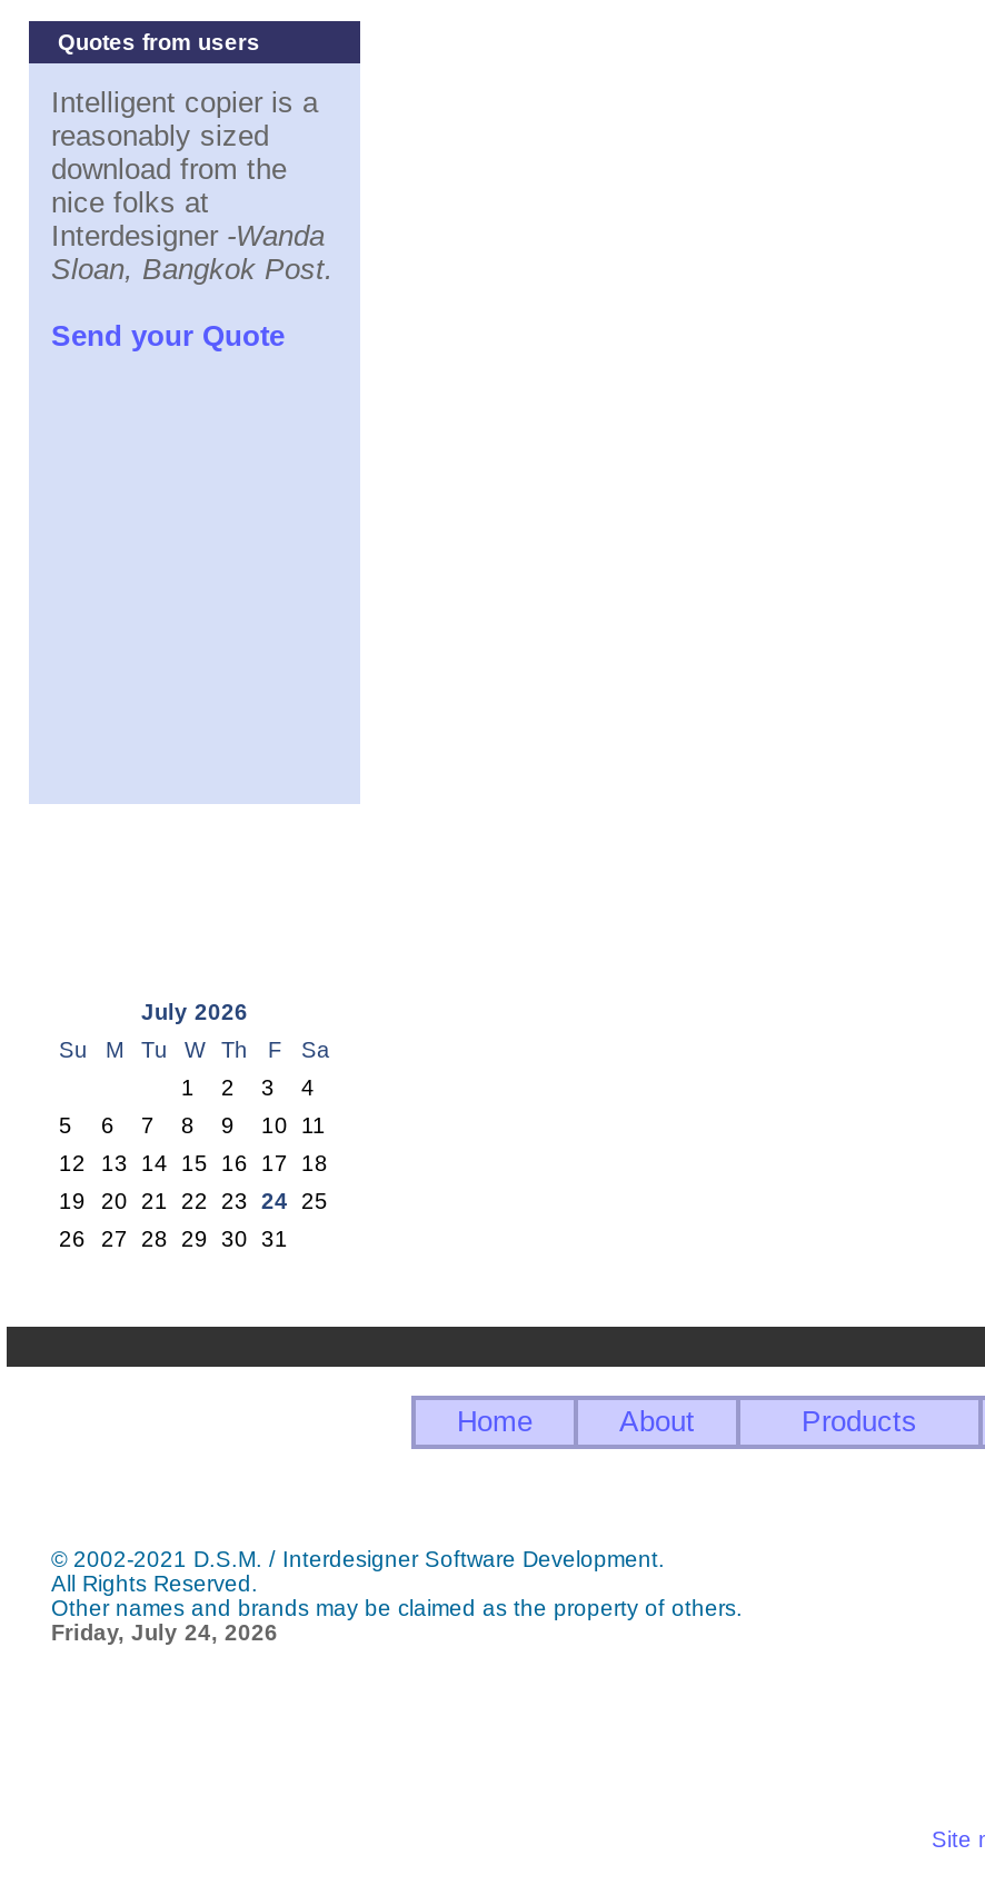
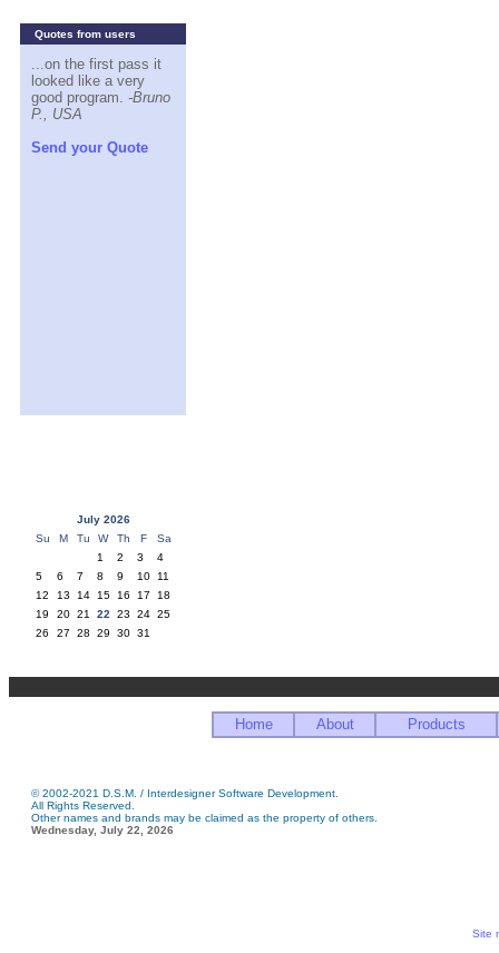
- Intelligent copier is a
- reasonably sized
- download from the
- nice folks at
- Interdesigner -Wanda
- Sloan, Bangkok Post.
+ ...on the first pass it
+ looked like a very
+ good program. -Bruno
+ P., USA

moved up: Send your Quote

- Friday, July 24, 2026
+ Wednesday, July 22, 2026
